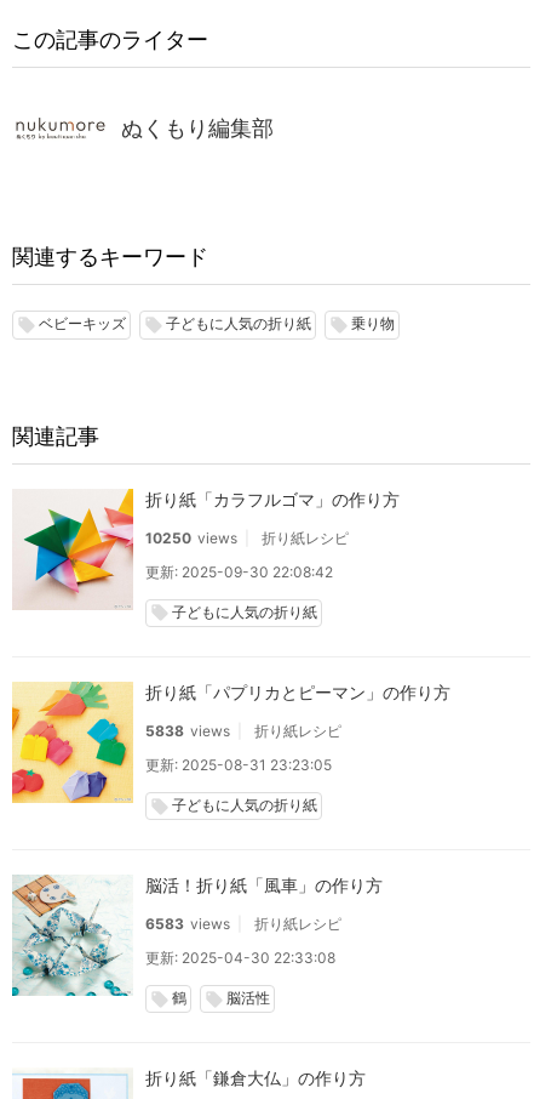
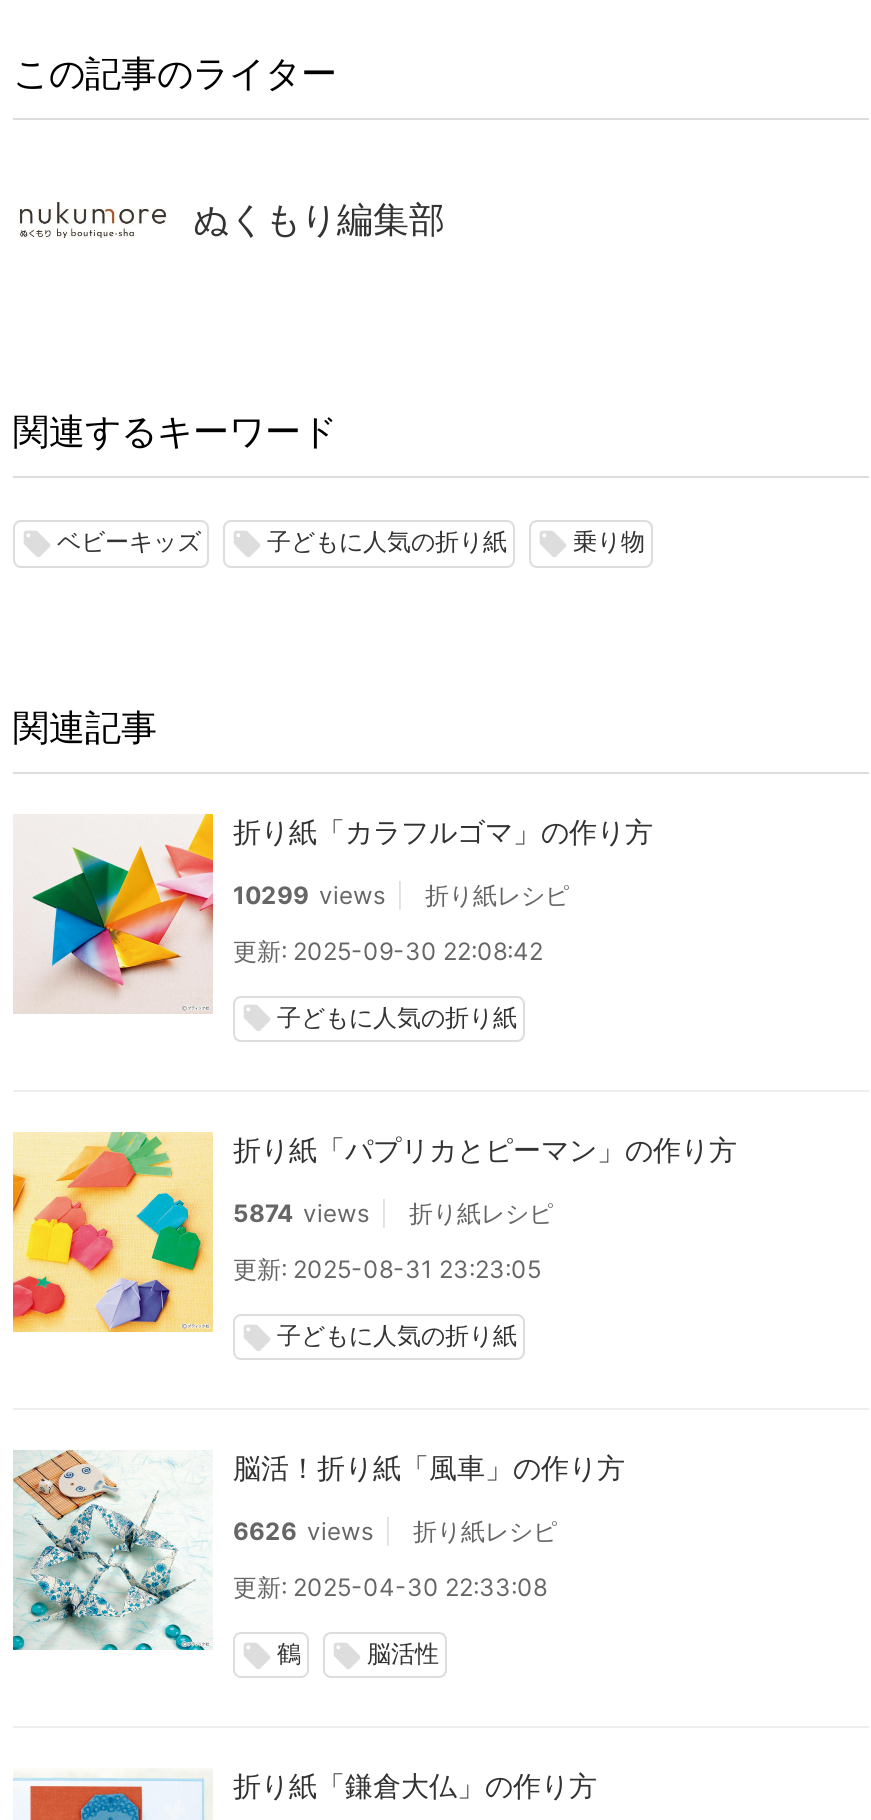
- 10250 views 折り紙レシピ
+ 10299 views 折り紙レシピ

- 5838 views 折り紙レシピ
+ 5874 views 折り紙レシピ

- 6583 views 折り紙レシピ
+ 6626 views 折り紙レシピ
